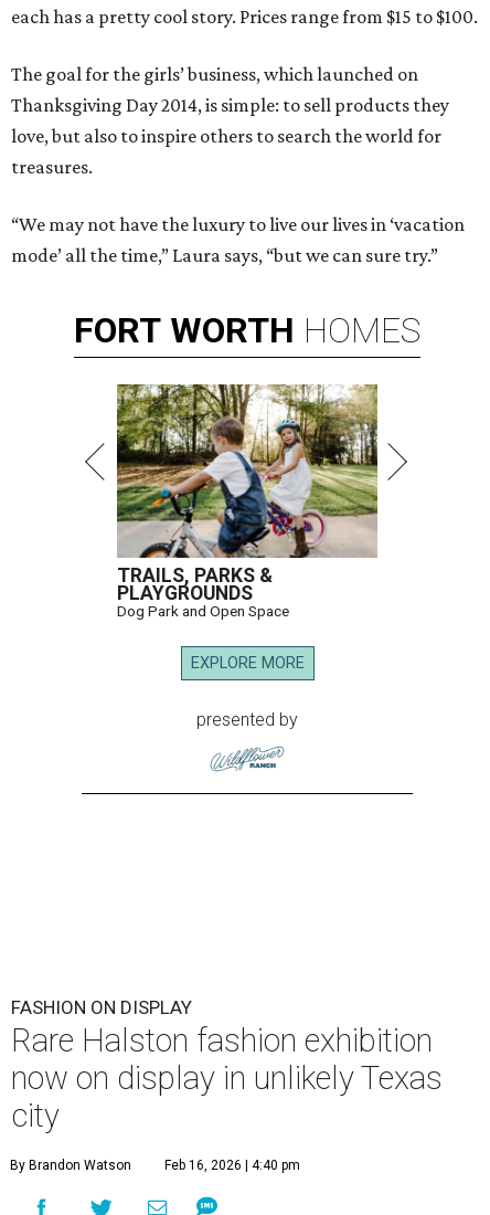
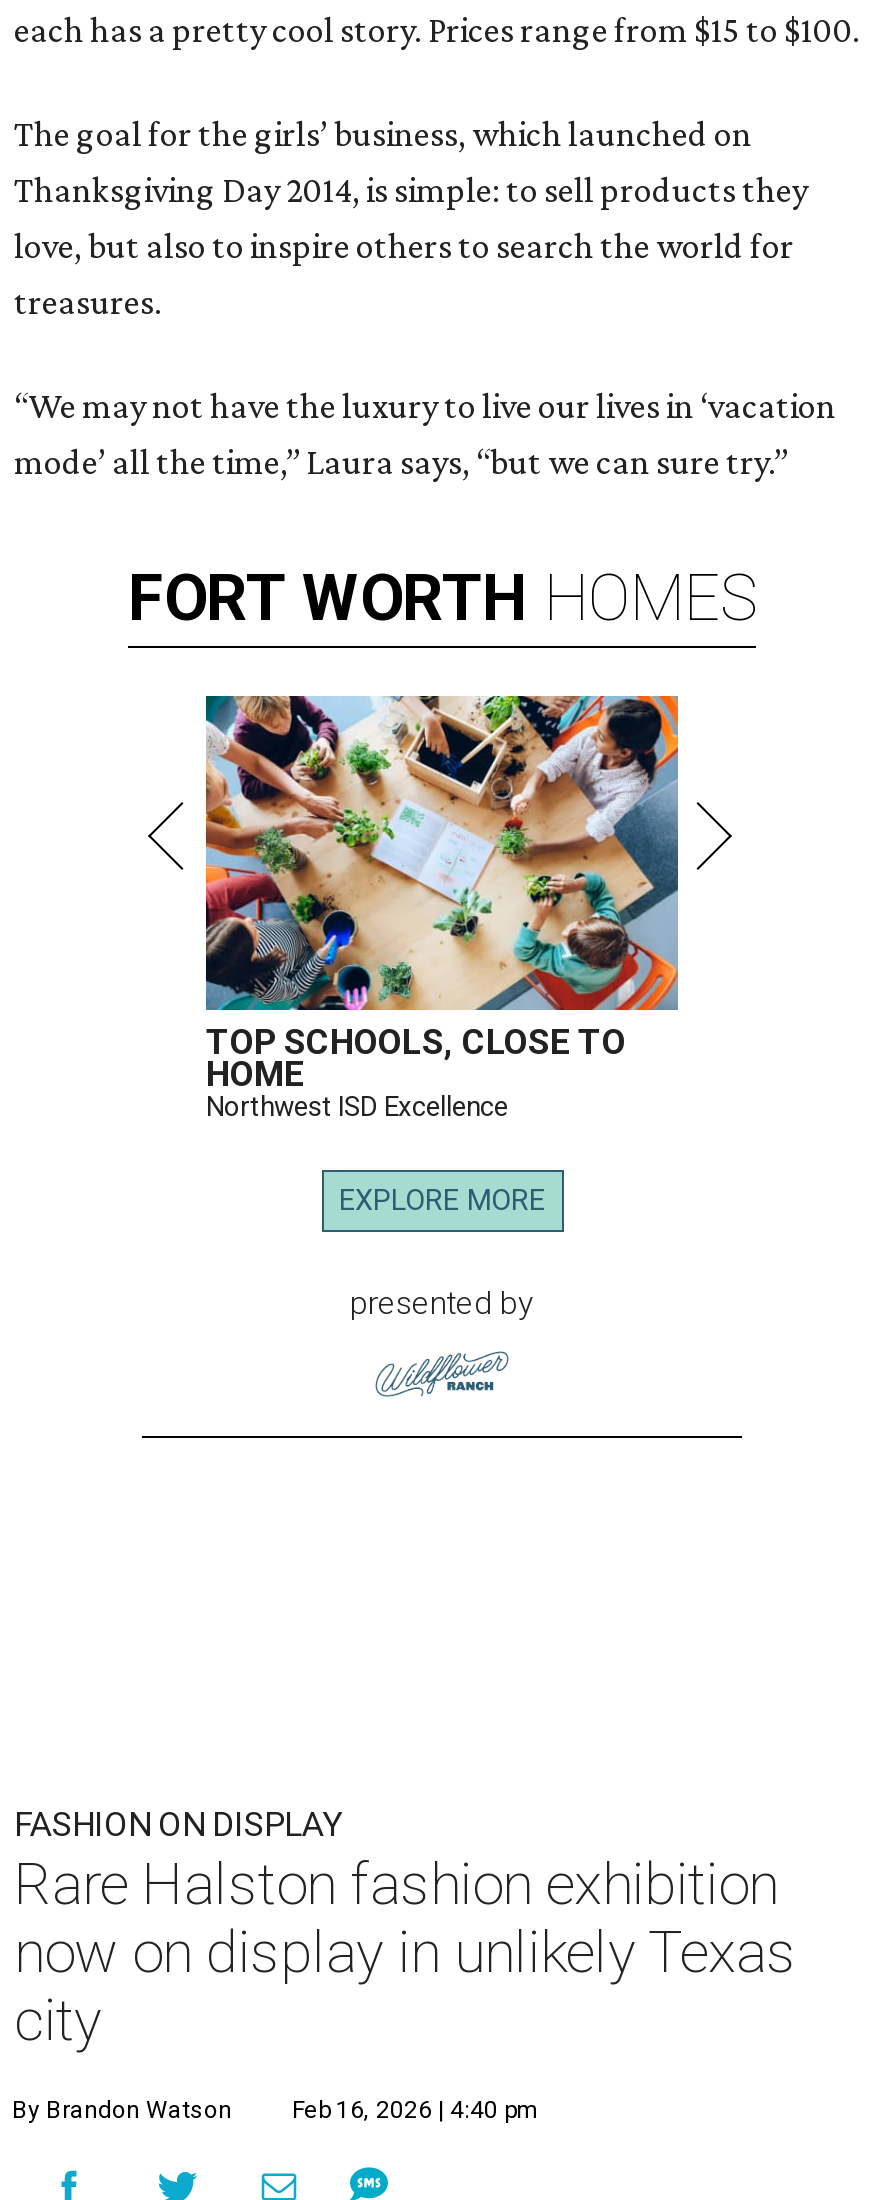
- [image]
- TRAILS, PARKS &
- PLAYGROUNDS
- Dog Park and Open Space
+ [image]
+ TOP SCHOOLS, CLOSE TO
+ HOME
+ Northwest ISD Excellence
